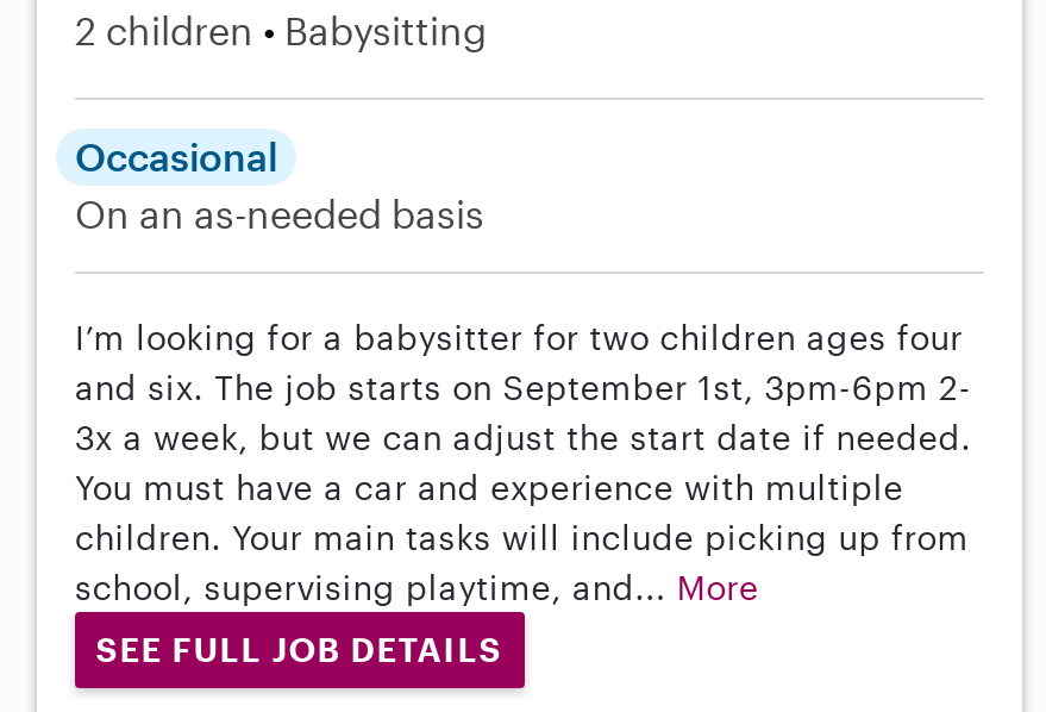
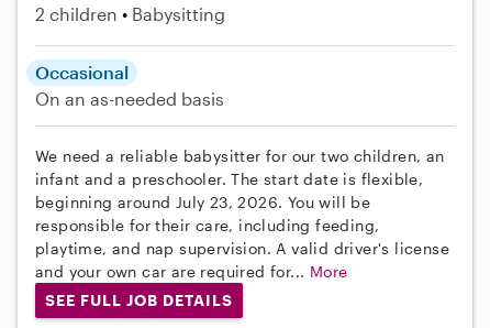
- I’m looking for a babysitter for two children ages four
- and six. The job starts on September 1st, 3pm-6pm 2-
- 3x a week, but we can adjust the start date if needed.
- You must have a car and experience with multiple
- children. Your main tasks will include picking up from
- school, supervising playtime, and... More
+ We need a reliable babysitter for our two children, an
+ infant and a preschooler. The start date is flexible,
+ beginning around July 23, 2026. You will be
+ responsible for their care, including feeding,
+ playtime, and nap supervision. A valid driver's license
+ and your own car are required for... More
